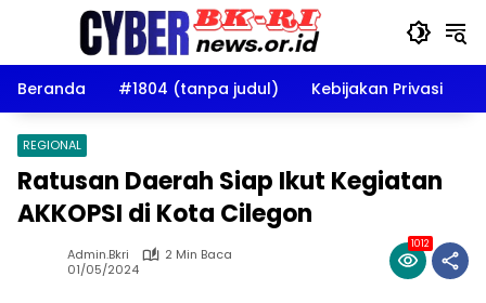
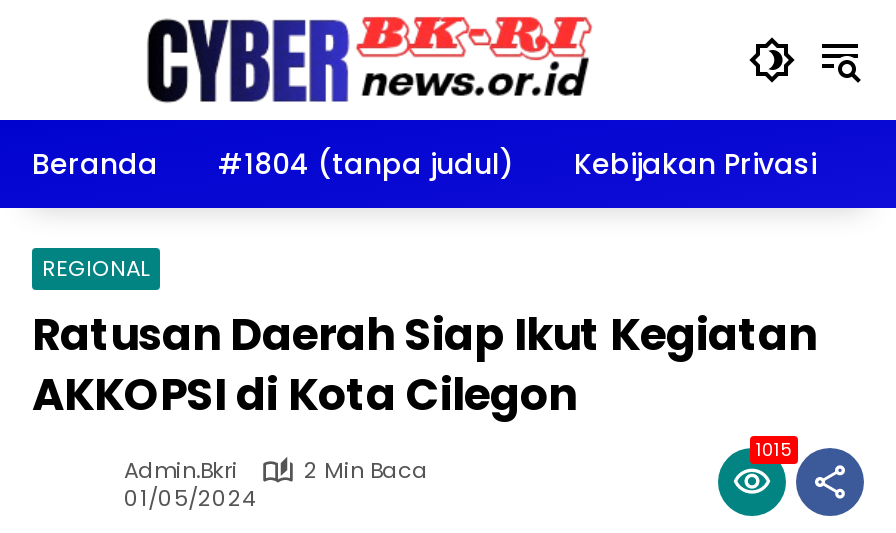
- 1012
+ 1015
